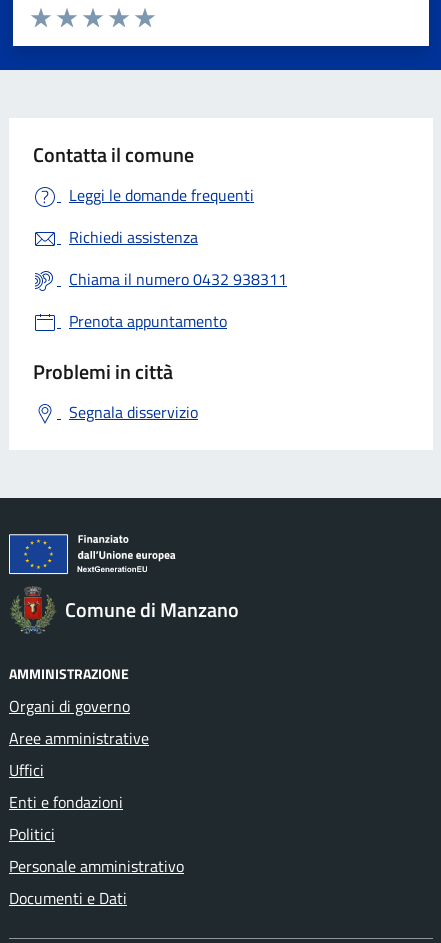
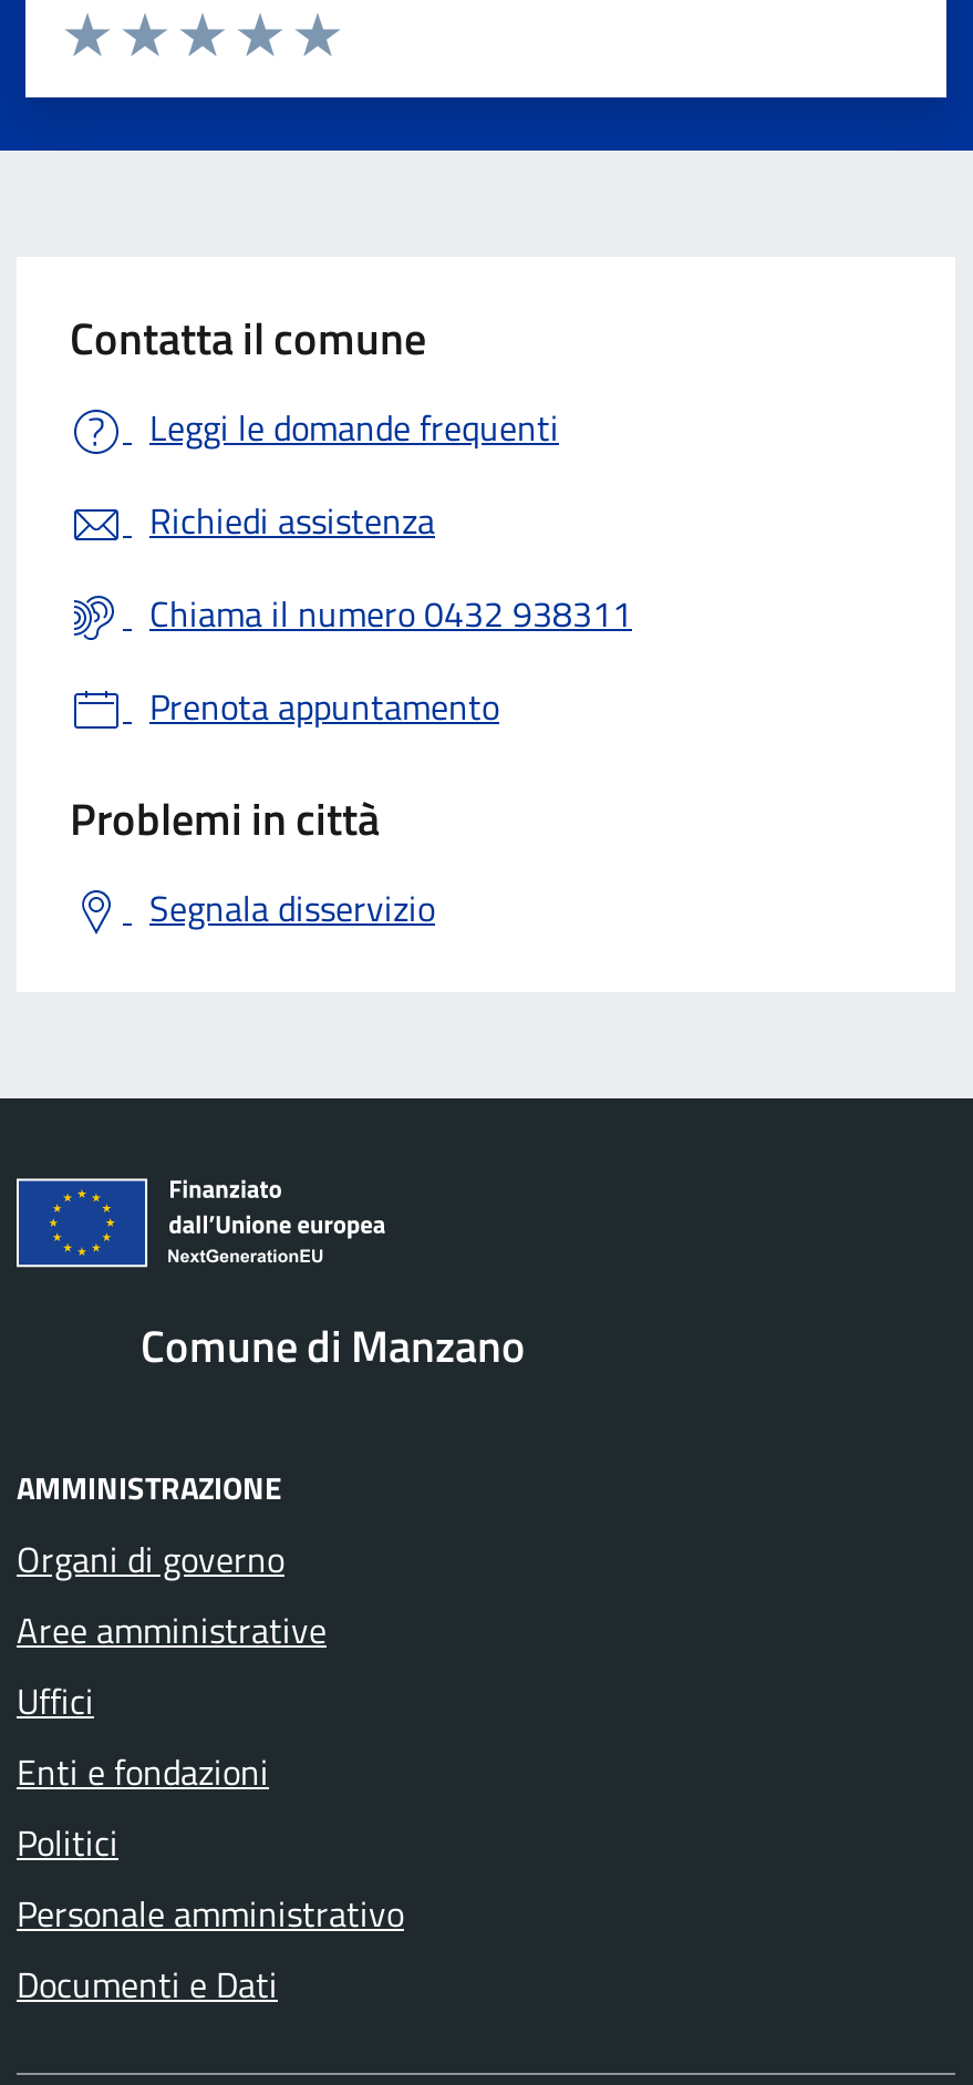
- [image]
